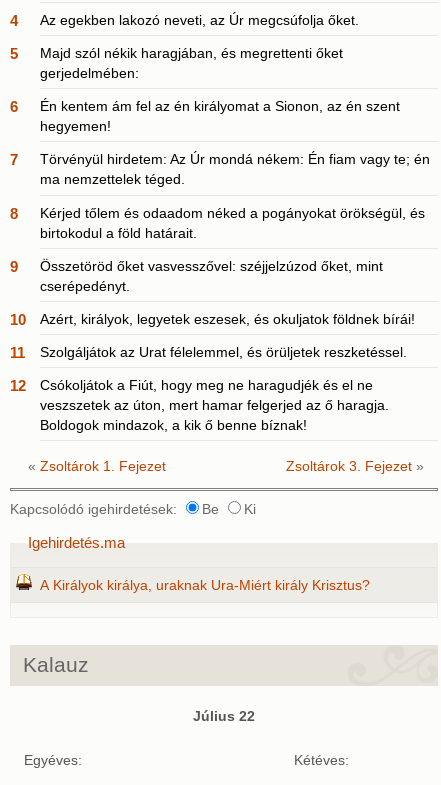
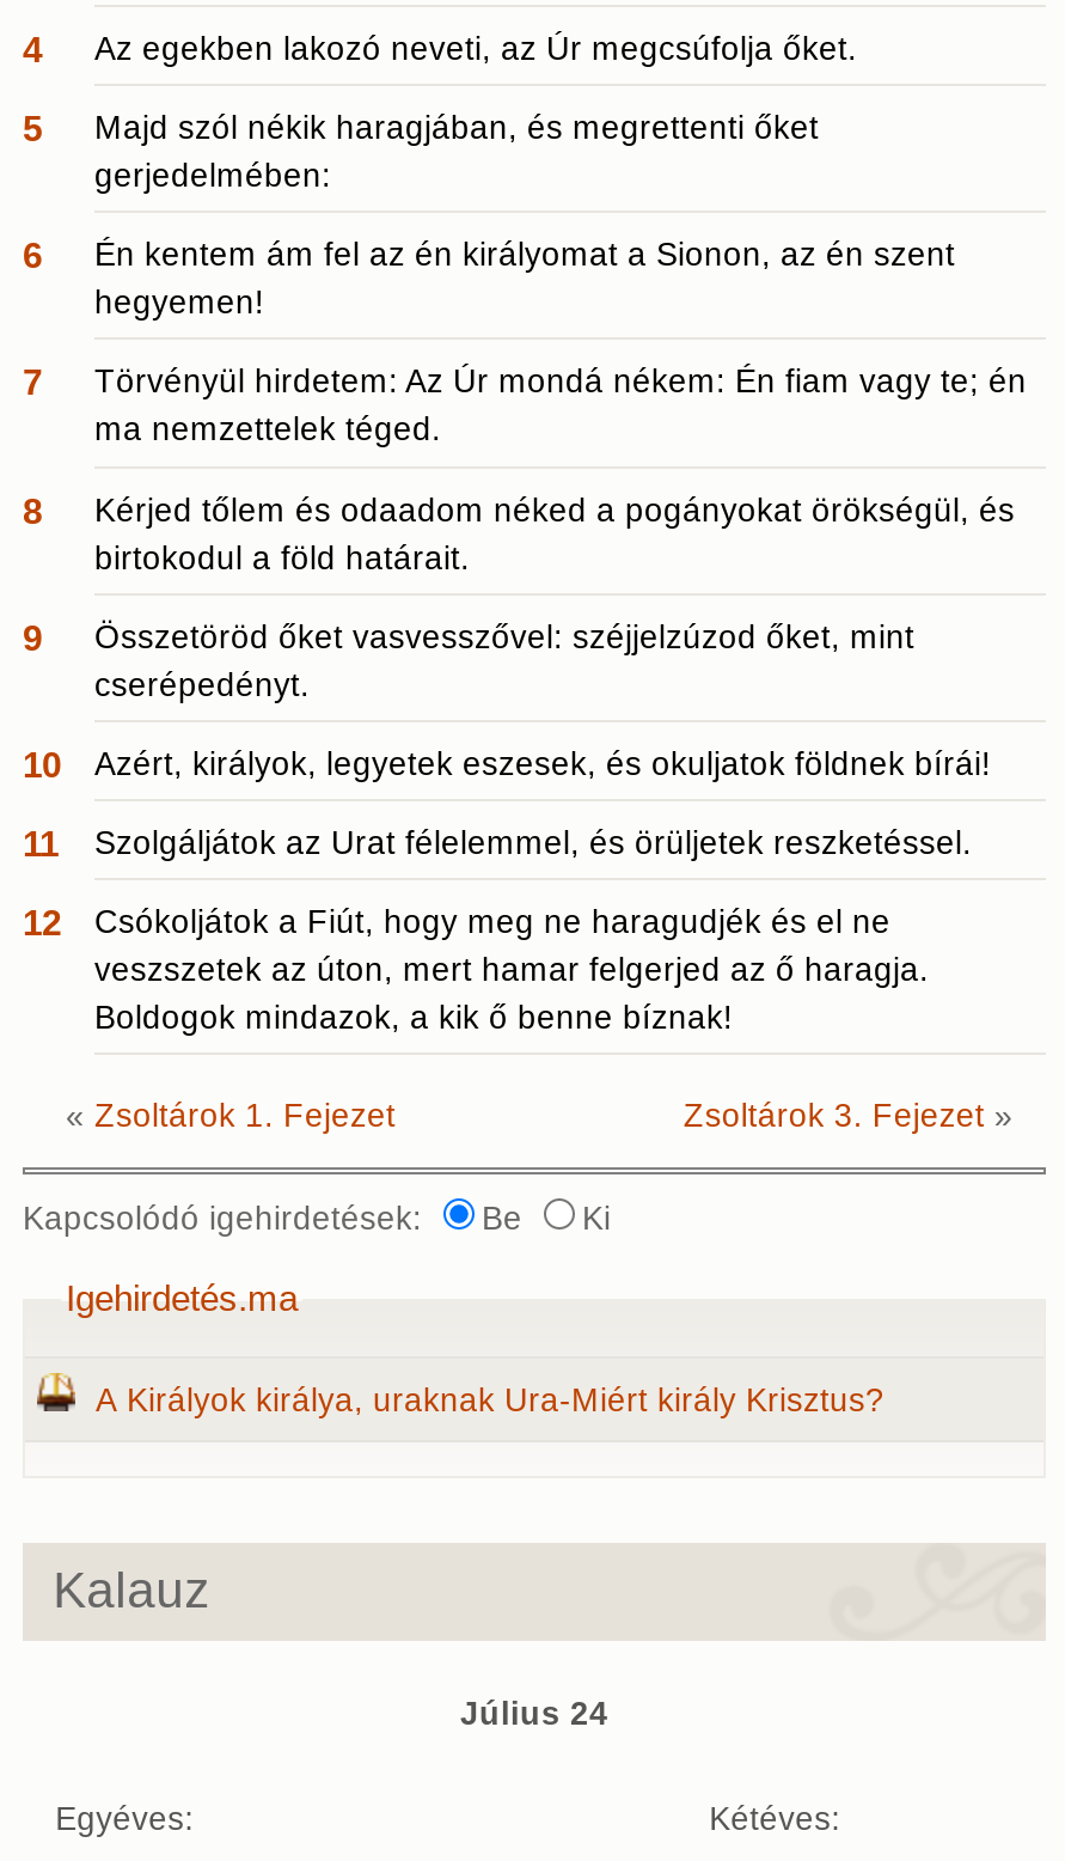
- Július 22
+ Július 24
